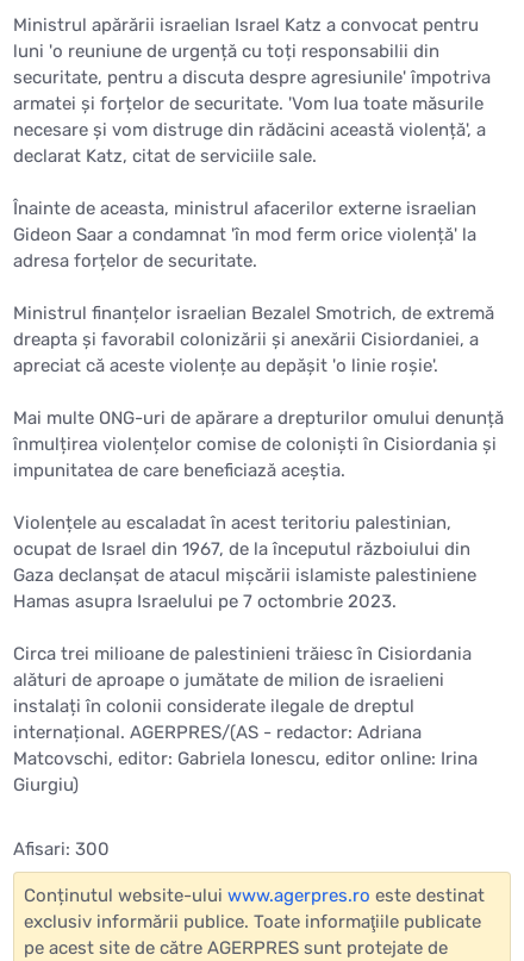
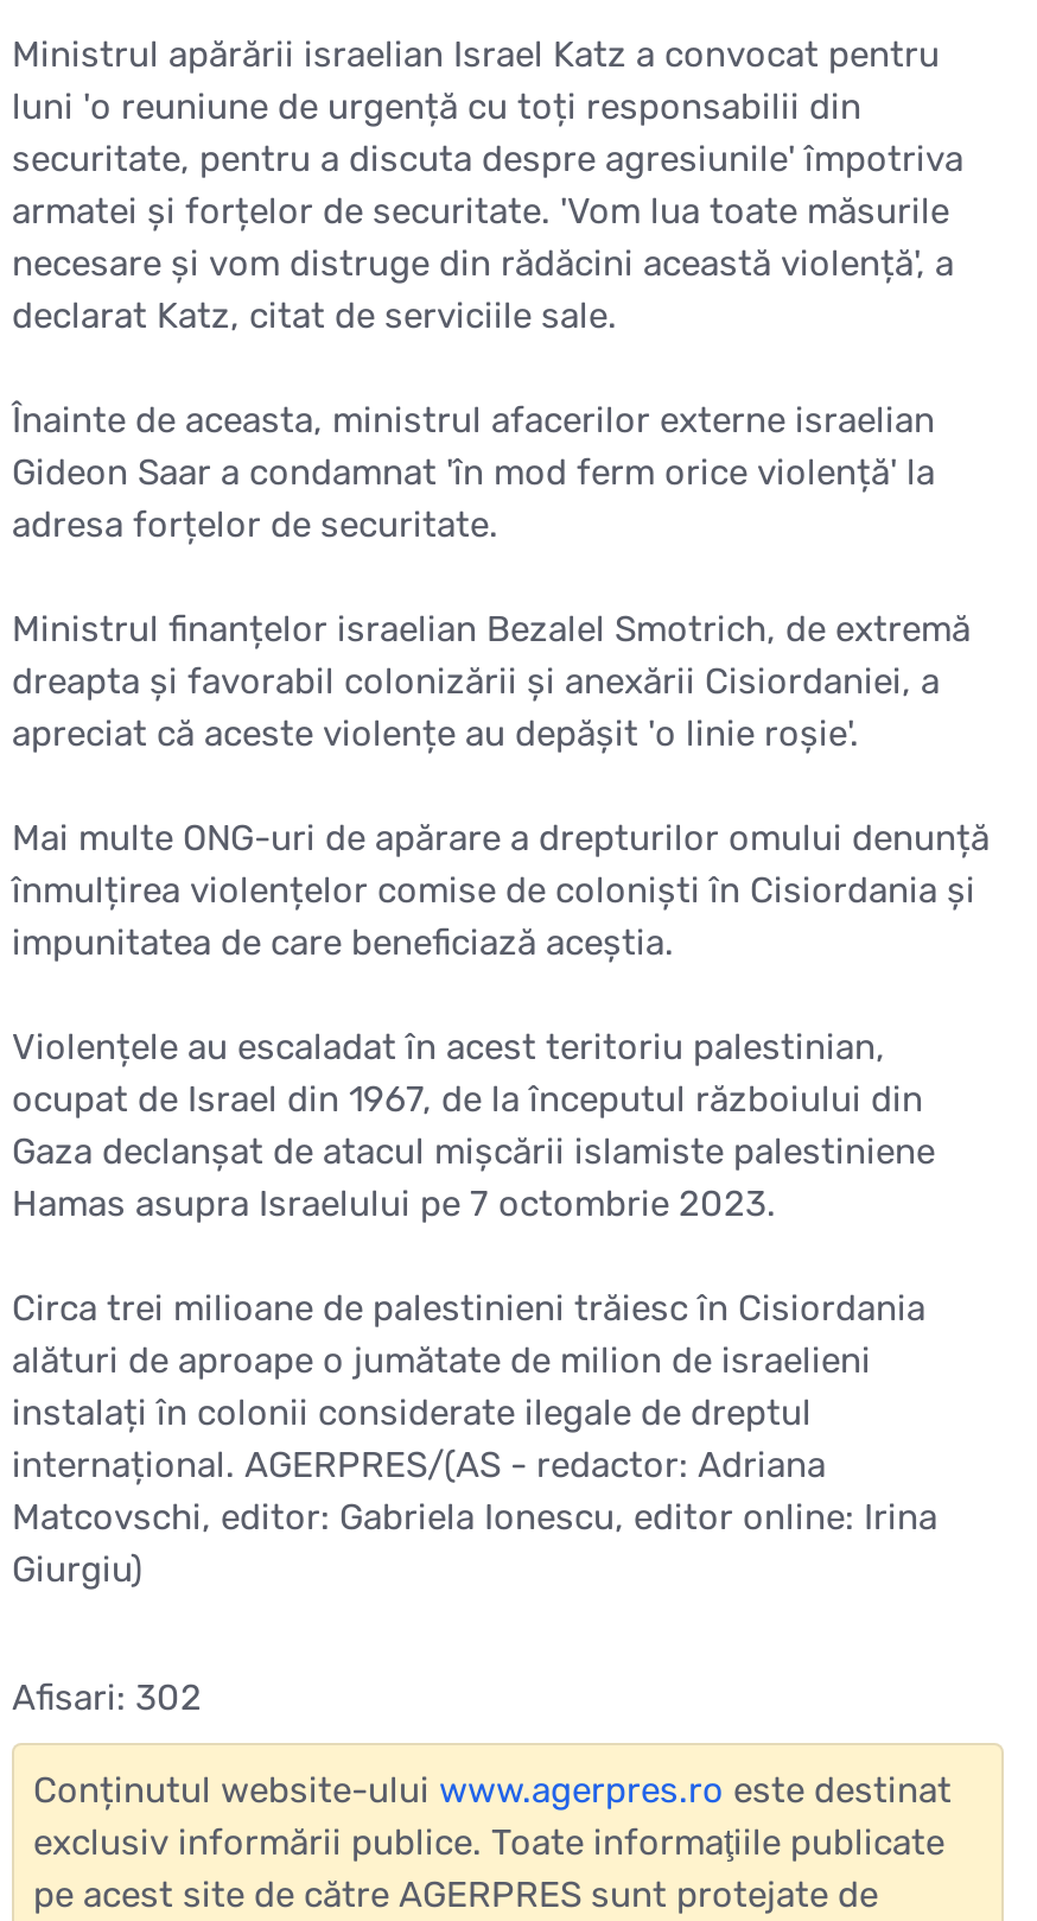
- Afisari: 300
+ Afisari: 302
